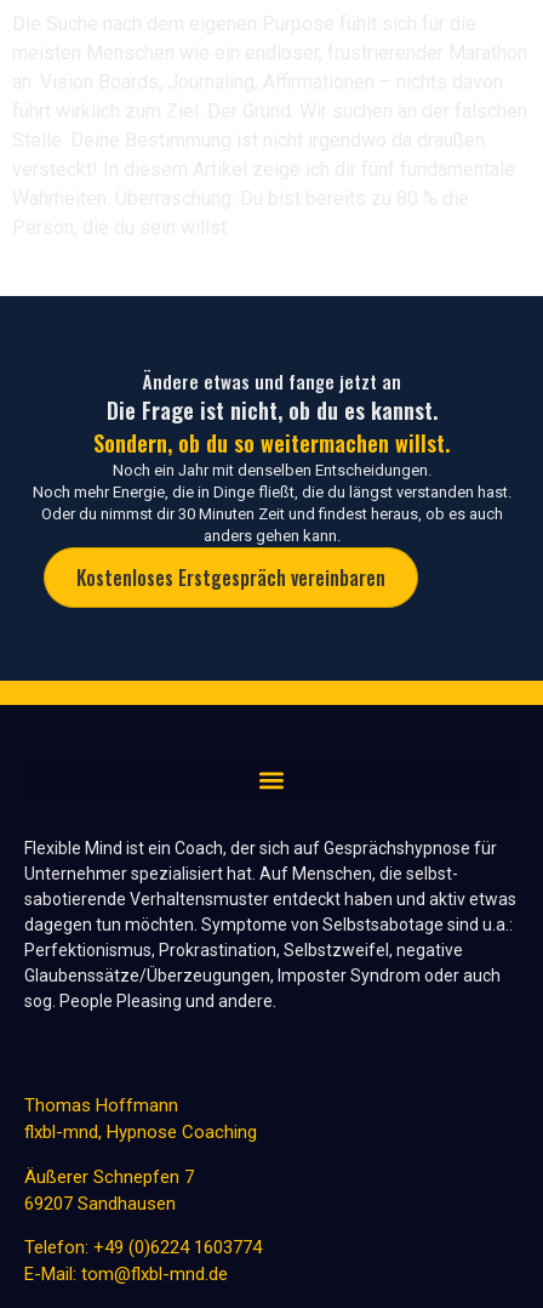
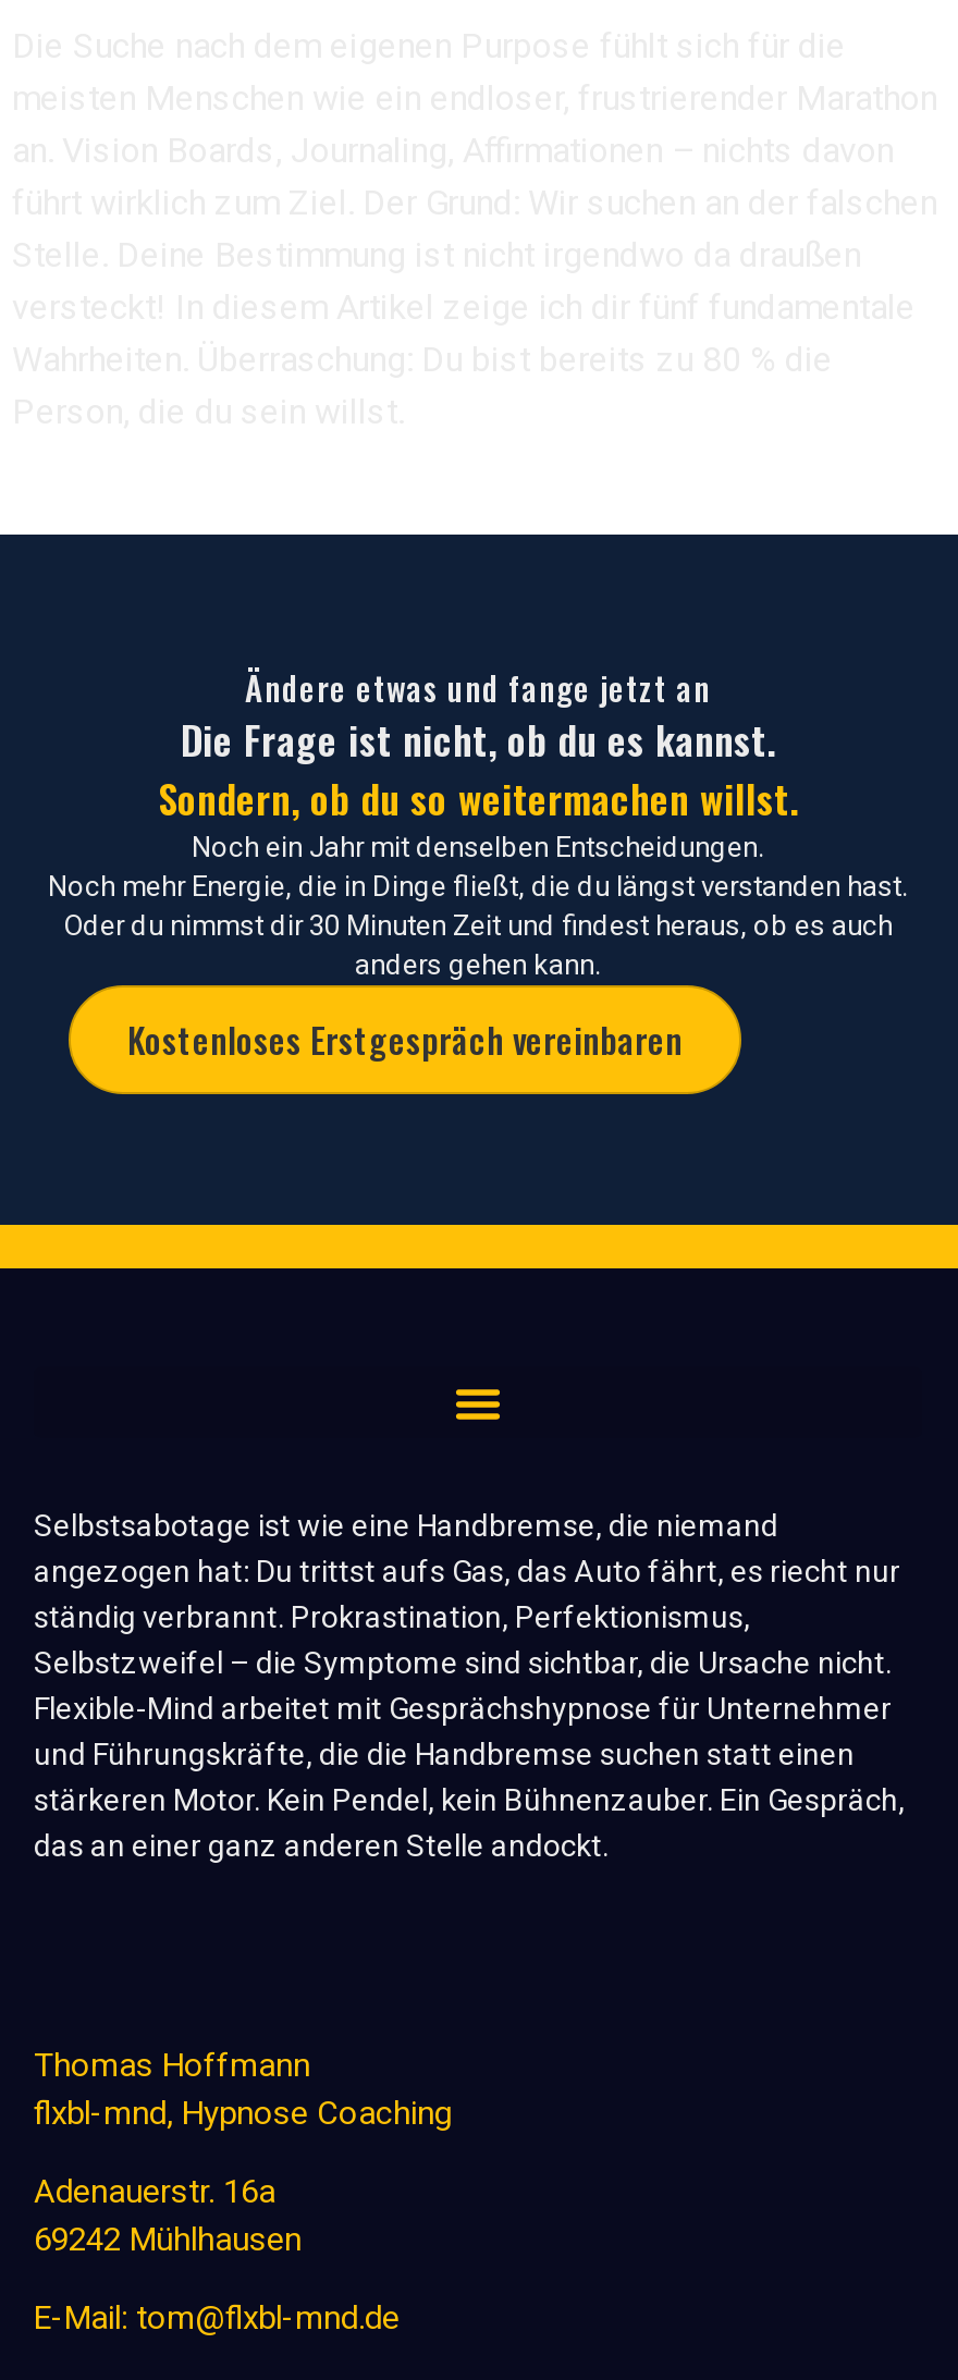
- Flexible Mind ist ein Coach, der sich auf Gesprächshypnose für
- Unternehmer spezialisiert hat. Auf Menschen, die selbst-
- sabotierende Verhaltensmuster entdeckt haben und aktiv etwas
- dagegen tun möchten. Symptome von Selbstsabotage sind u.a.:
- Perfektionismus, Prokrastination, Selbstzweifel, negative
- Glaubenssätze/Überzeugungen, Imposter Syndrom oder auch
- sog. People Pleasing und andere.
+ Selbstsabotage ist wie eine Handbremse, die niemand
+ angezogen hat: Du trittst aufs Gas, das Auto fährt, es riecht nur
+ ständig verbrannt. Prokrastination, Perfektionismus,
+ Selbstzweifel – die Symptome sind sichtbar, die Ursache nicht.
+ Flexible-Mind arbeitet mit Gesprächshypnose für Unternehmer
+ und Führungskräfte, die die Handbremse suchen statt einen
+ stärkeren Motor. Kein Pendel, kein Bühnenzauber. Ein Gespräch,
+ das an einer ganz anderen Stelle andockt.

moved down: Thomas Hoffmann | flxbl-mnd, Hypnose Coaching

- Äußerer Schnepfen 7
- 69207 Sandhausen
- Telefon: +49 (0)6224 1603774
+ Adenauerstr. 16a
+ 69242 Mühlhausen
